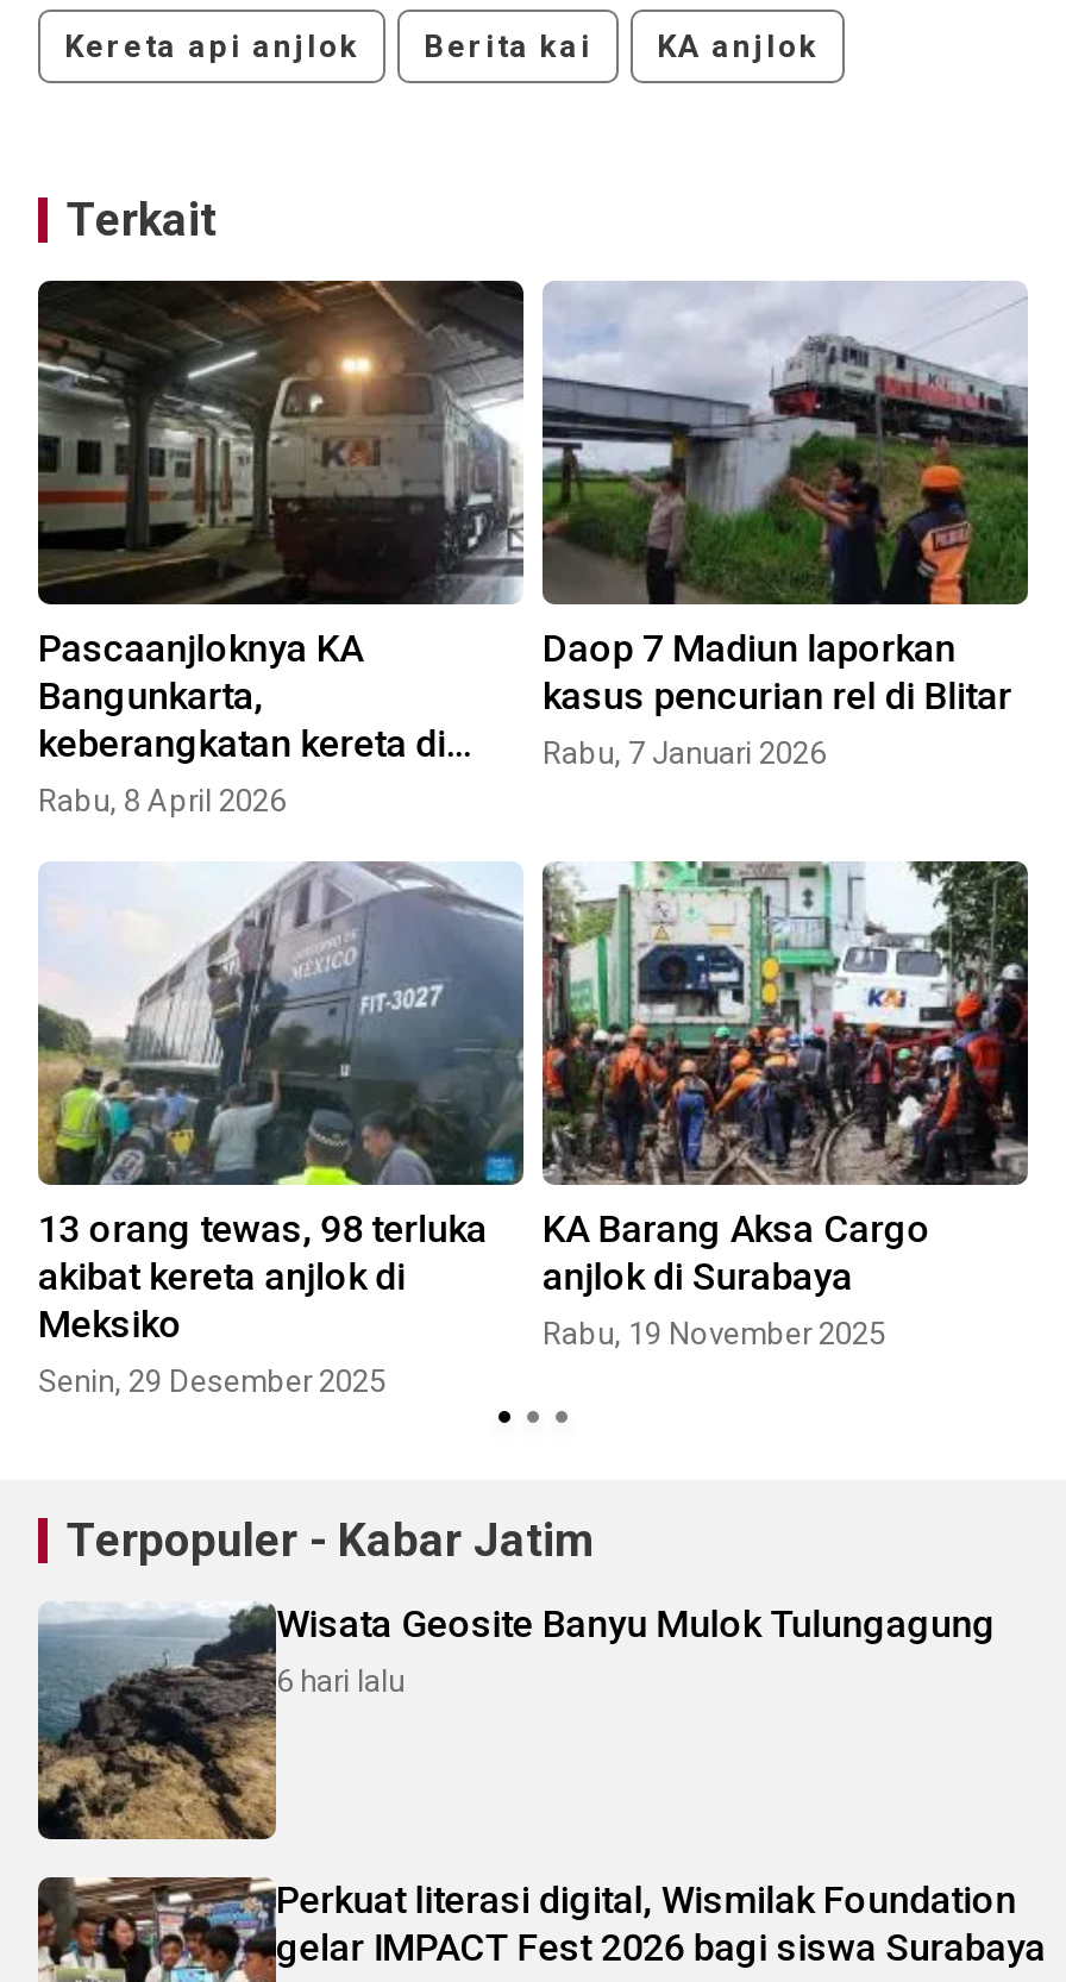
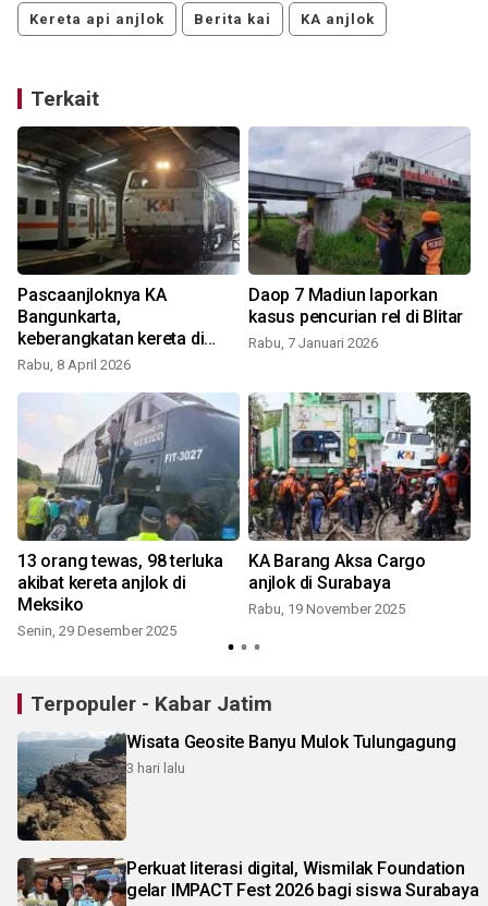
- 6 hari lalu
+ 3 hari lalu
